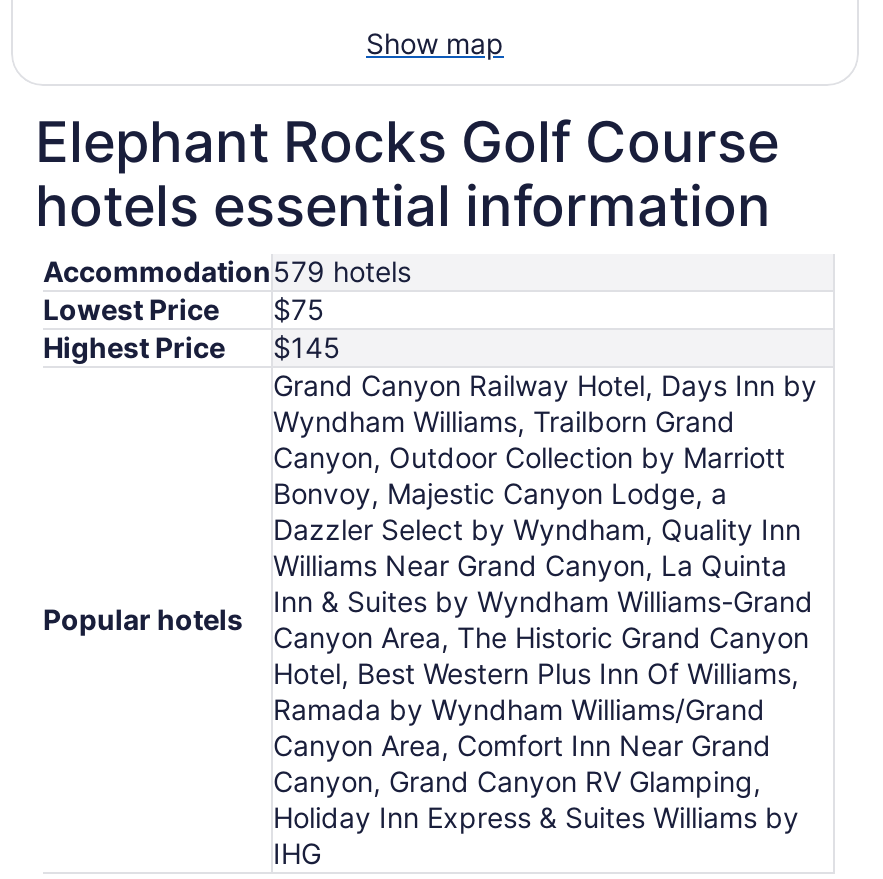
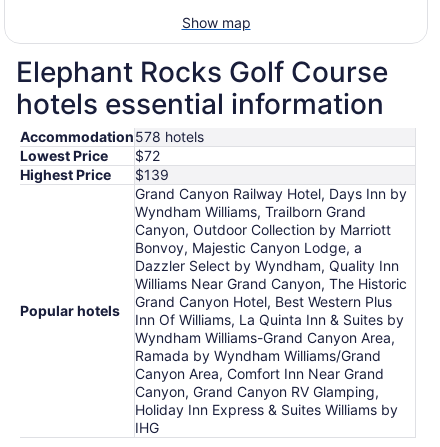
- Accommodation 579 hotels
+ Accommodation 578 hotels

- Lowest Price $75
+ Lowest Price $72

- Highest Price $145
+ Highest Price $139

- Williams Near Grand Canyon, La Quinta
- Inn & Suites by Wyndham Williams-Grand
- Canyon Area, The Historic Grand Canyon
- Hotel, Best Western Plus Inn Of Williams,
+ Williams Near Grand Canyon, The Historic
+ Grand Canyon Hotel, Best Western Plus
+ Inn Of Williams, La Quinta Inn & Suites by
+ Wyndham Williams-Grand Canyon Area,
